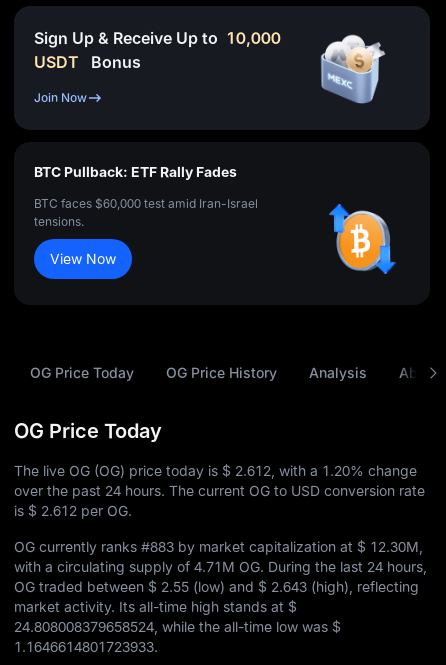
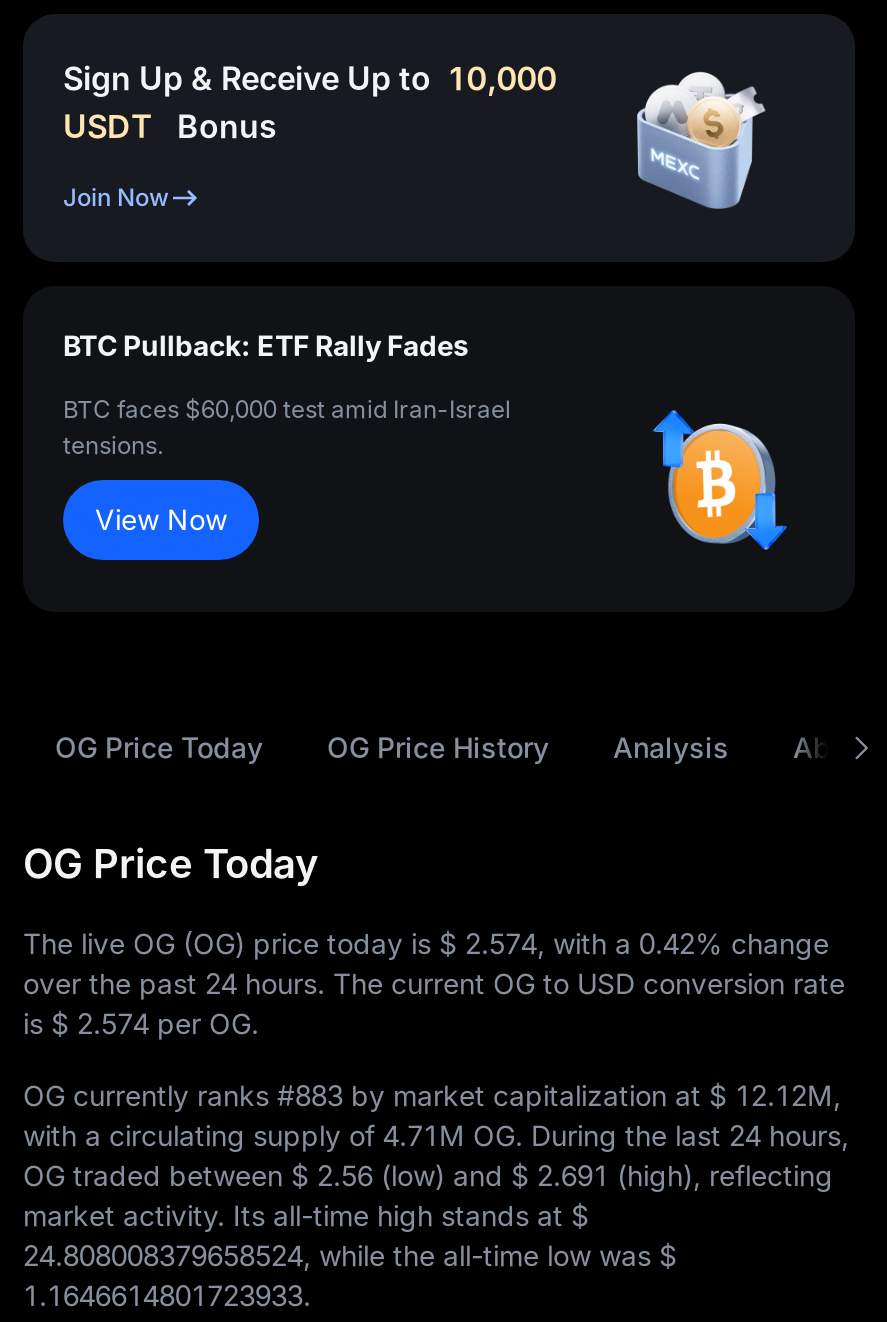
- The live OG (OG) price today is $ 2.612, with a 1.20% change
+ The live OG (OG) price today is $ 2.574, with a 0.42% change

- is $ 2.612 per OG.
+ is $ 2.574 per OG.

- OG currently ranks #883 by market capitalization at $ 12.30M,
+ OG currently ranks #883 by market capitalization at $ 12.12M,

- OG traded between $ 2.55 (low) and $ 2.643 (high), reflecting
+ OG traded between $ 2.56 (low) and $ 2.691 (high), reflecting
